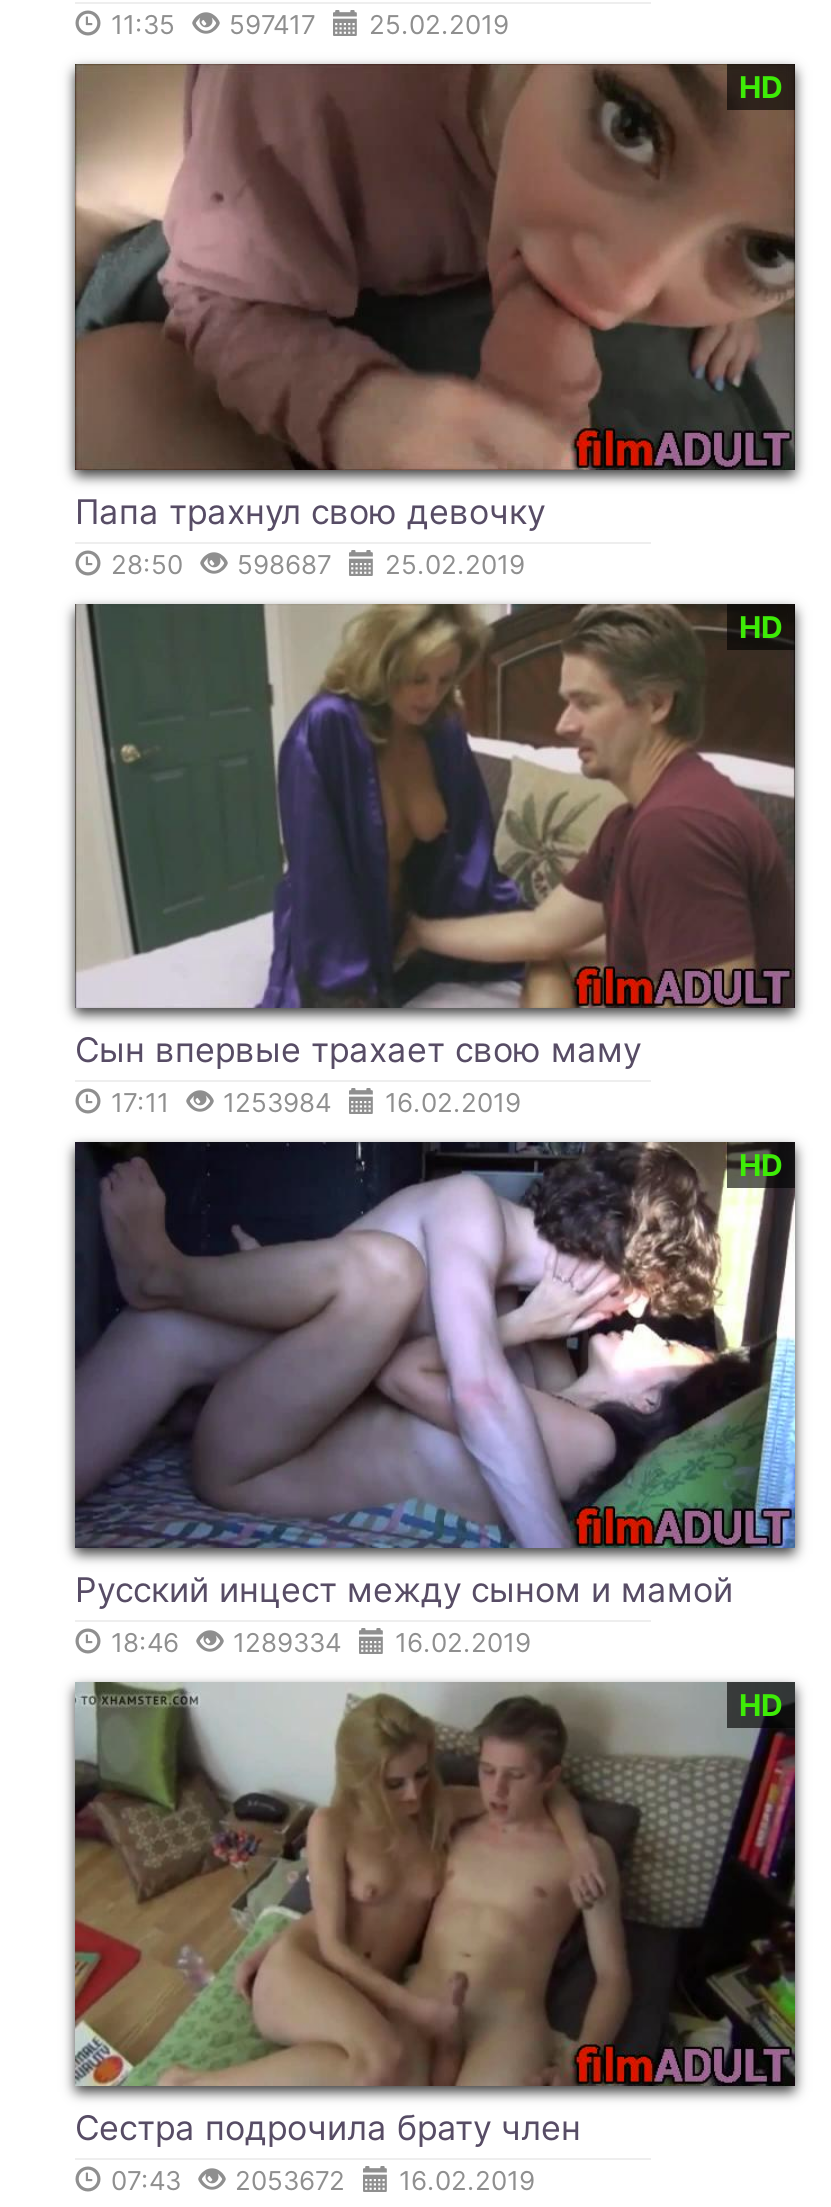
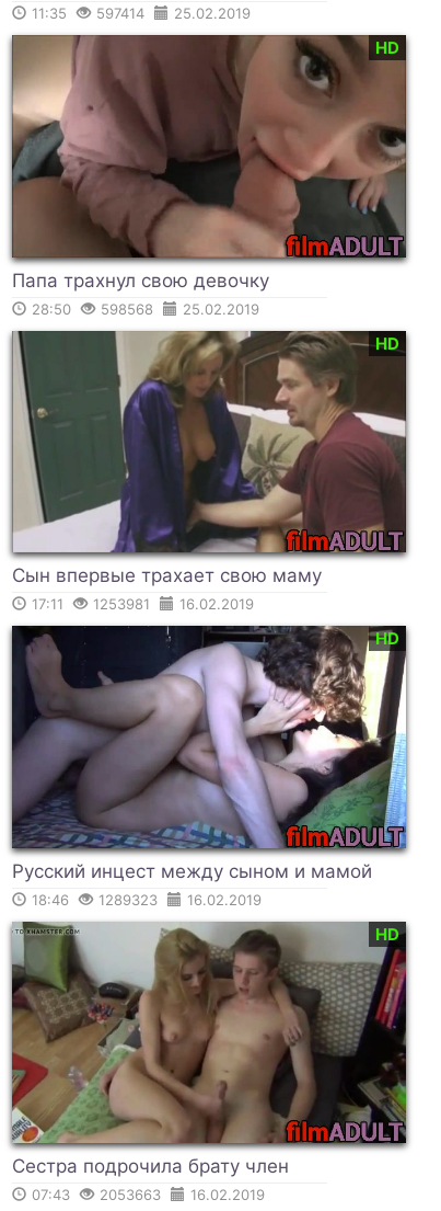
- 11:35 597417 25.02.2019
+ 11:35 597414 25.02.2019

- 28:50 598687 25.02.2019
+ 28:50 598568 25.02.2019

- 17:11 1253984 16.02.2019
+ 17:11 1253981 16.02.2019

- 18:46 1289334 16.02.2019
+ 18:46 1289323 16.02.2019

- 07:43 2053672 16.02.2019
+ 07:43 2053663 16.02.2019
